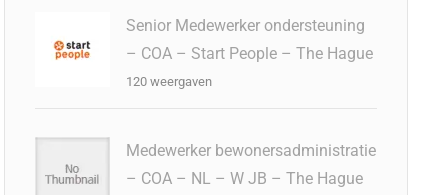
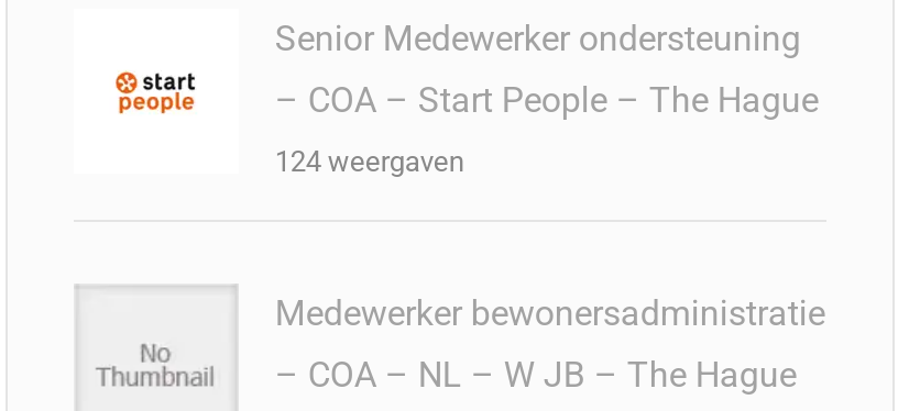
- 120 weergaven
+ 124 weergaven
